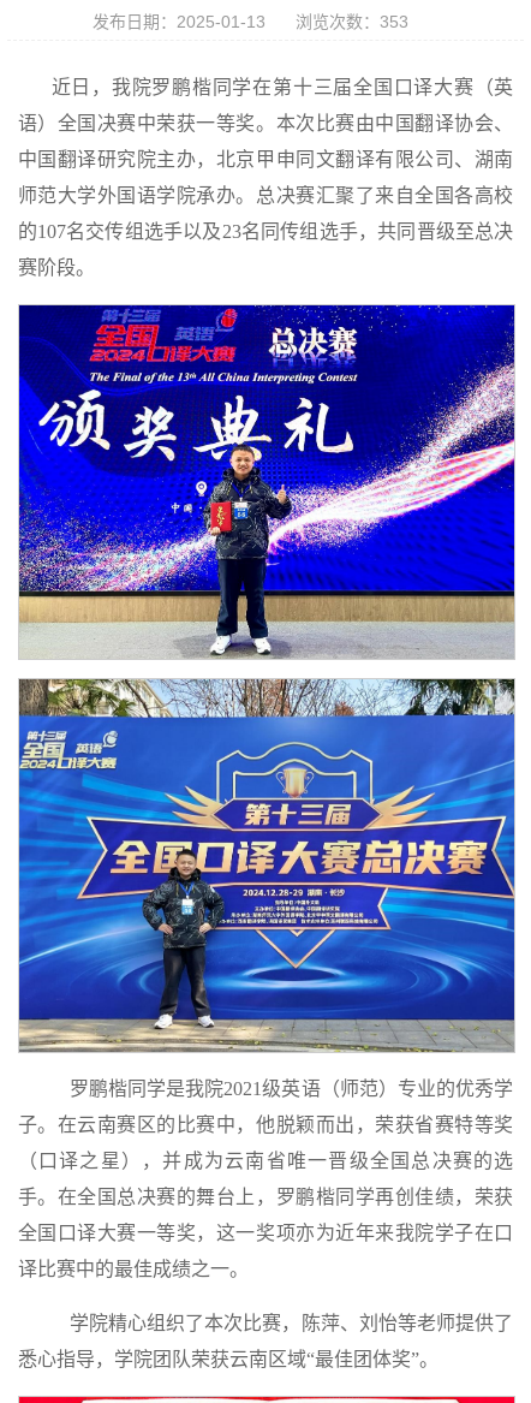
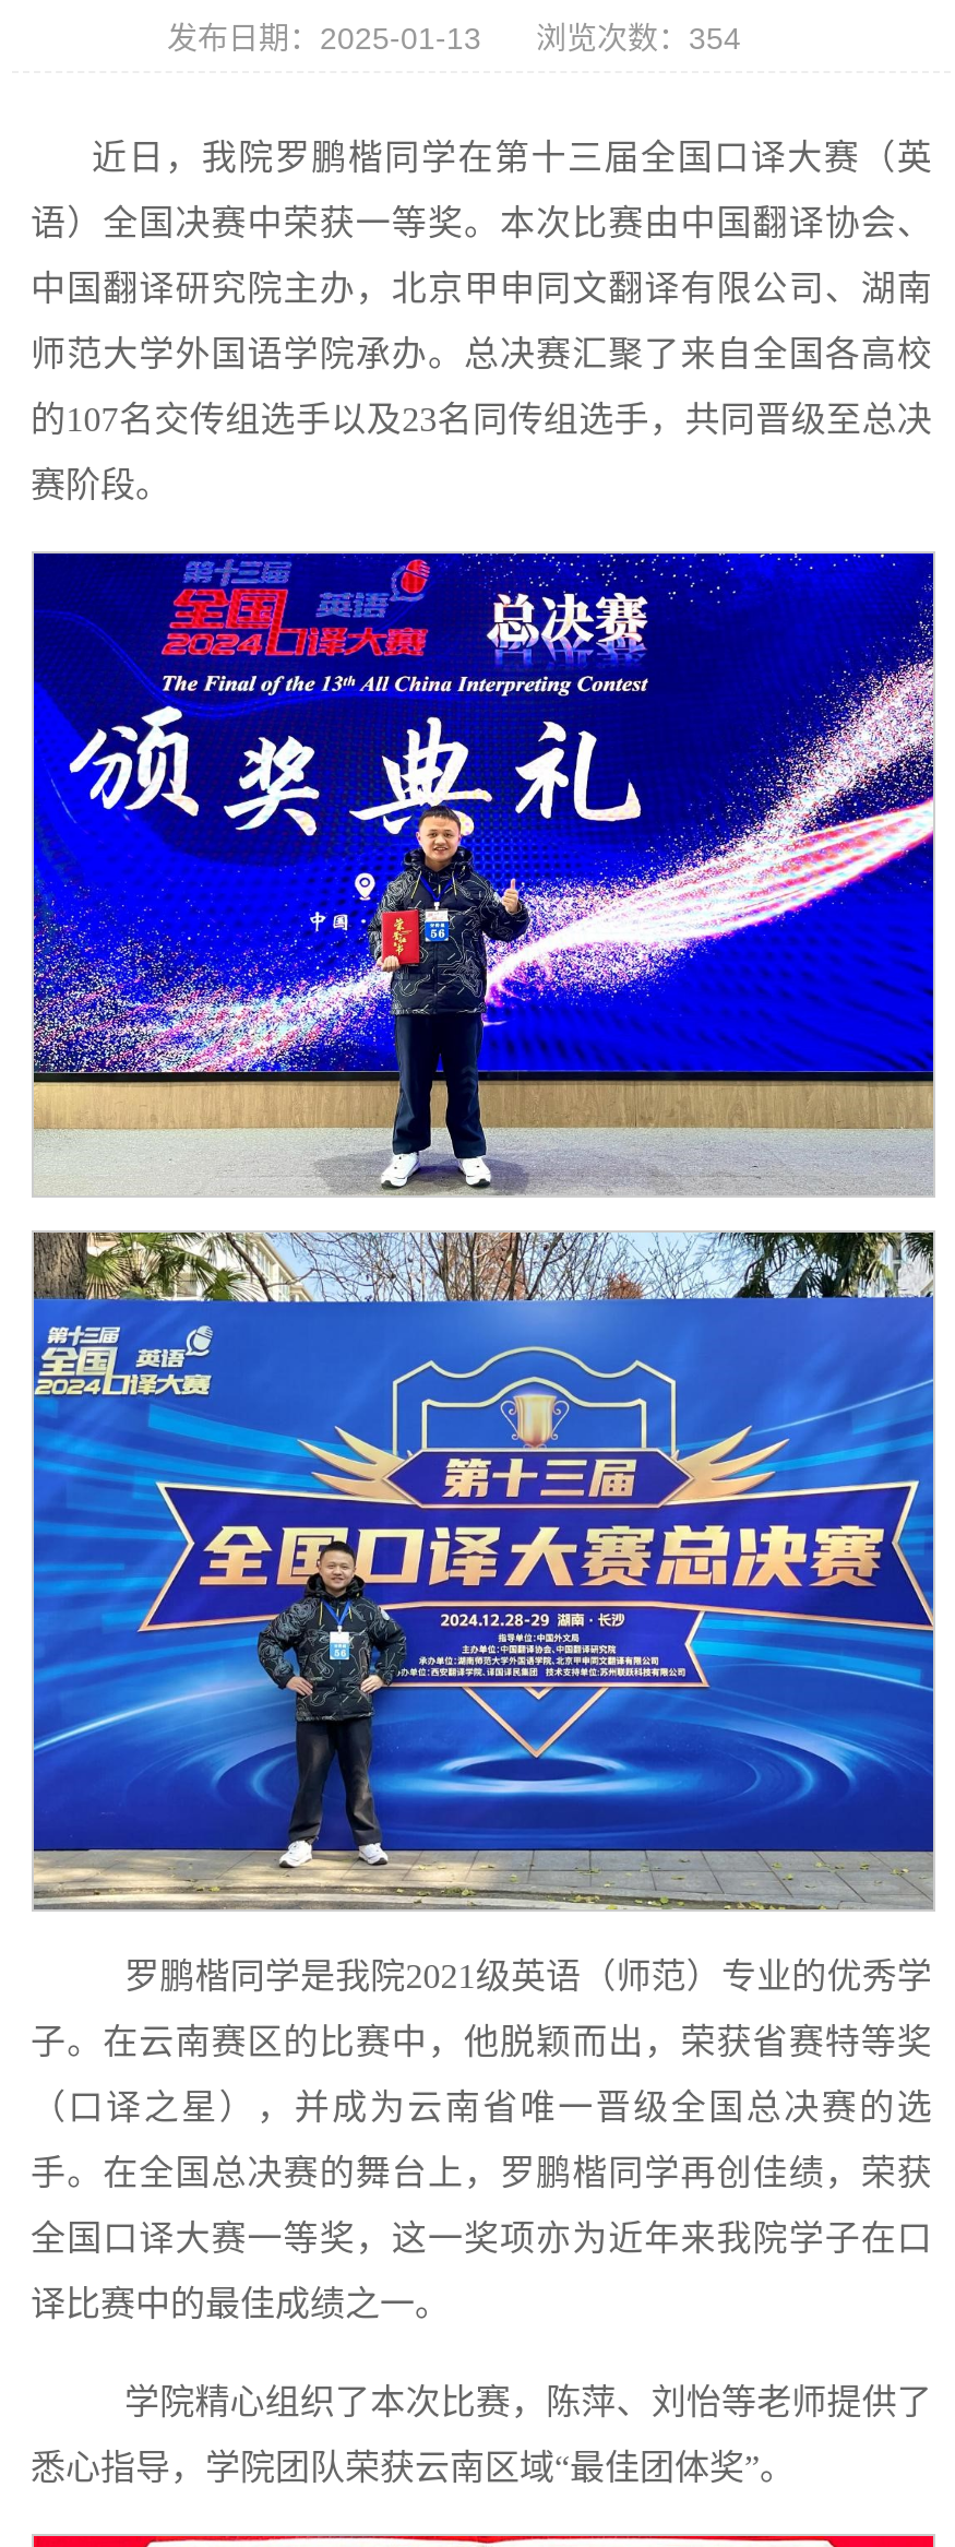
- 发布日期：2025-01-13 浏览次数：353
+ 发布日期：2025-01-13 浏览次数：354
